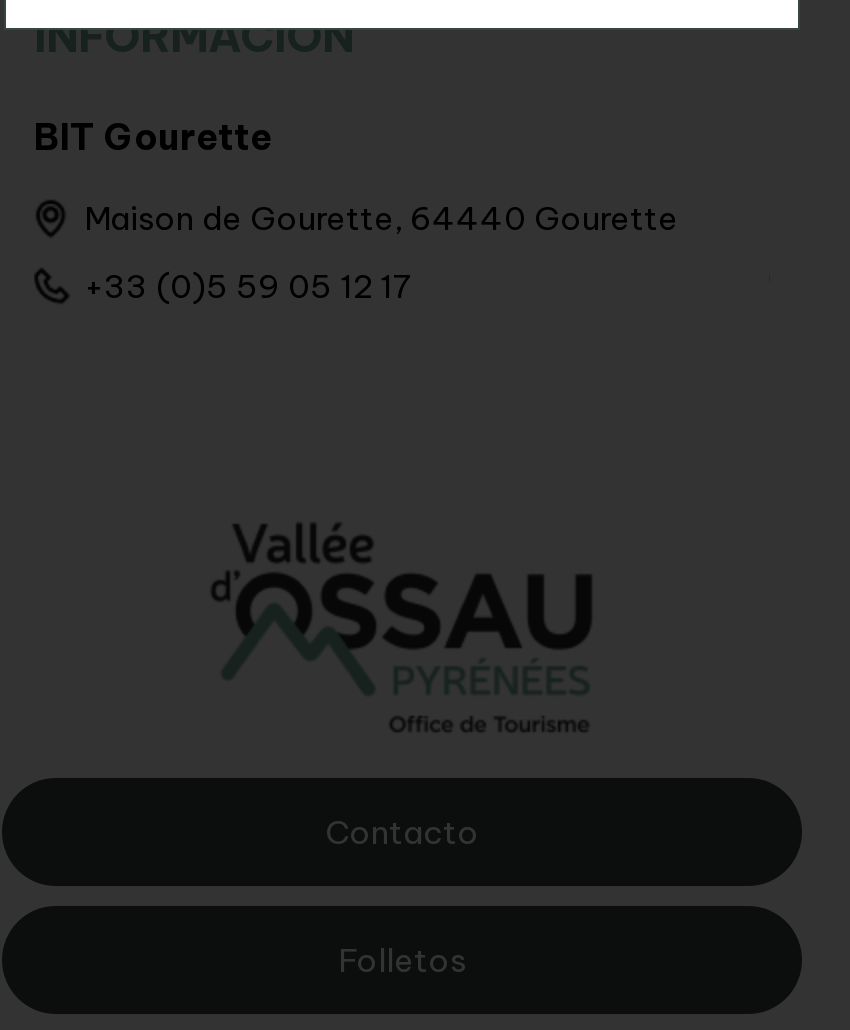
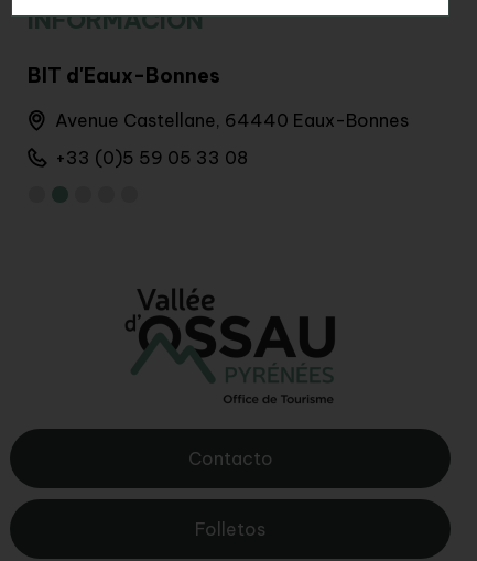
- BIT Gourette
+ BIT d'Eaux-Bonnes

- Maison de Gourette, 64440 Gourette
+ Avenue Castellane, 64440 Eaux-Bonnes

- +33 (0)5 59 05 12 17
+ +33 (0)5 59 05 33 08
